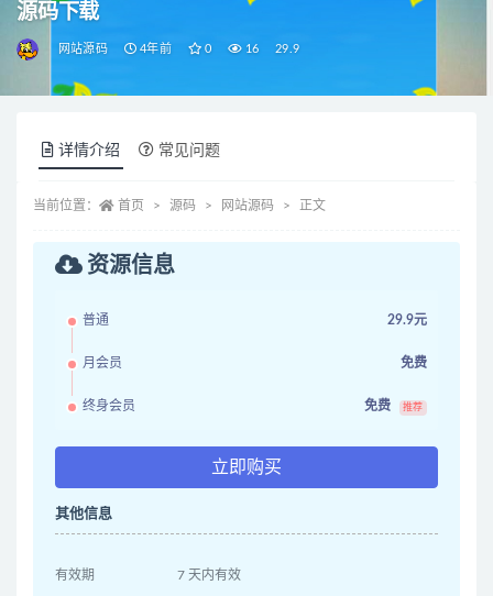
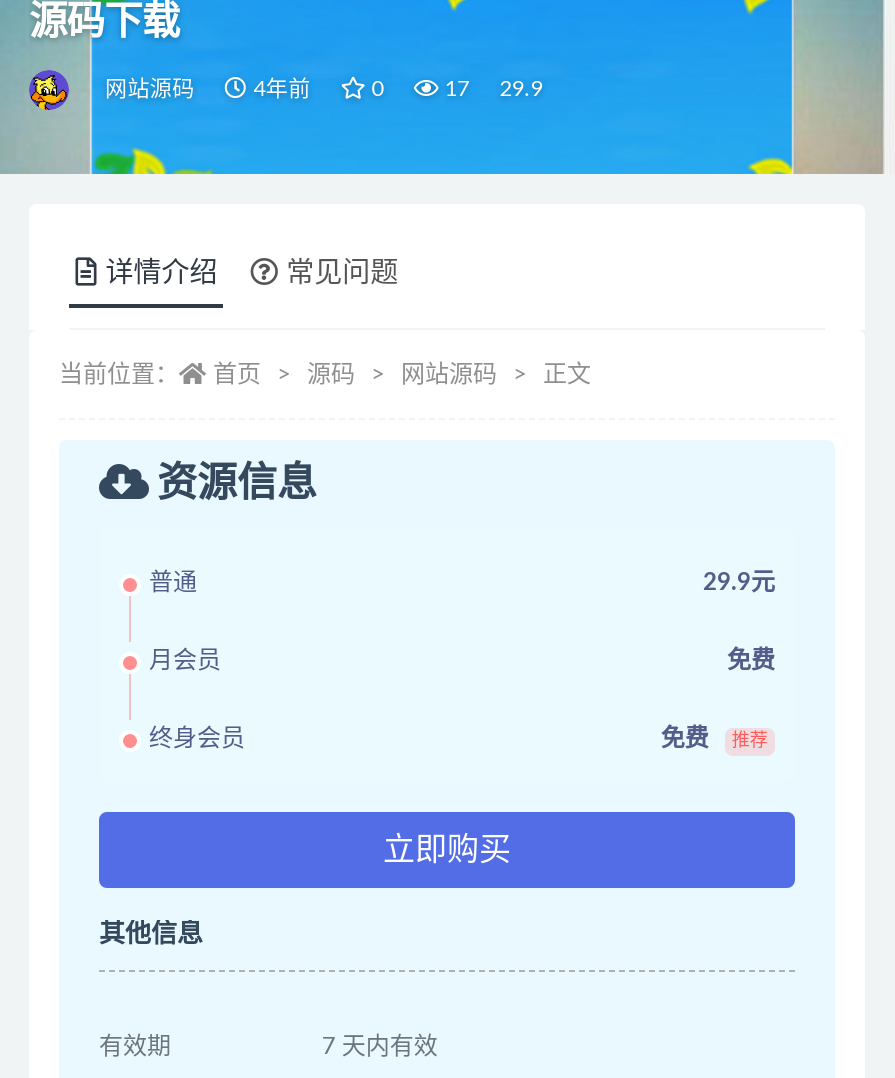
- 16 29.9
+ 17 29.9
